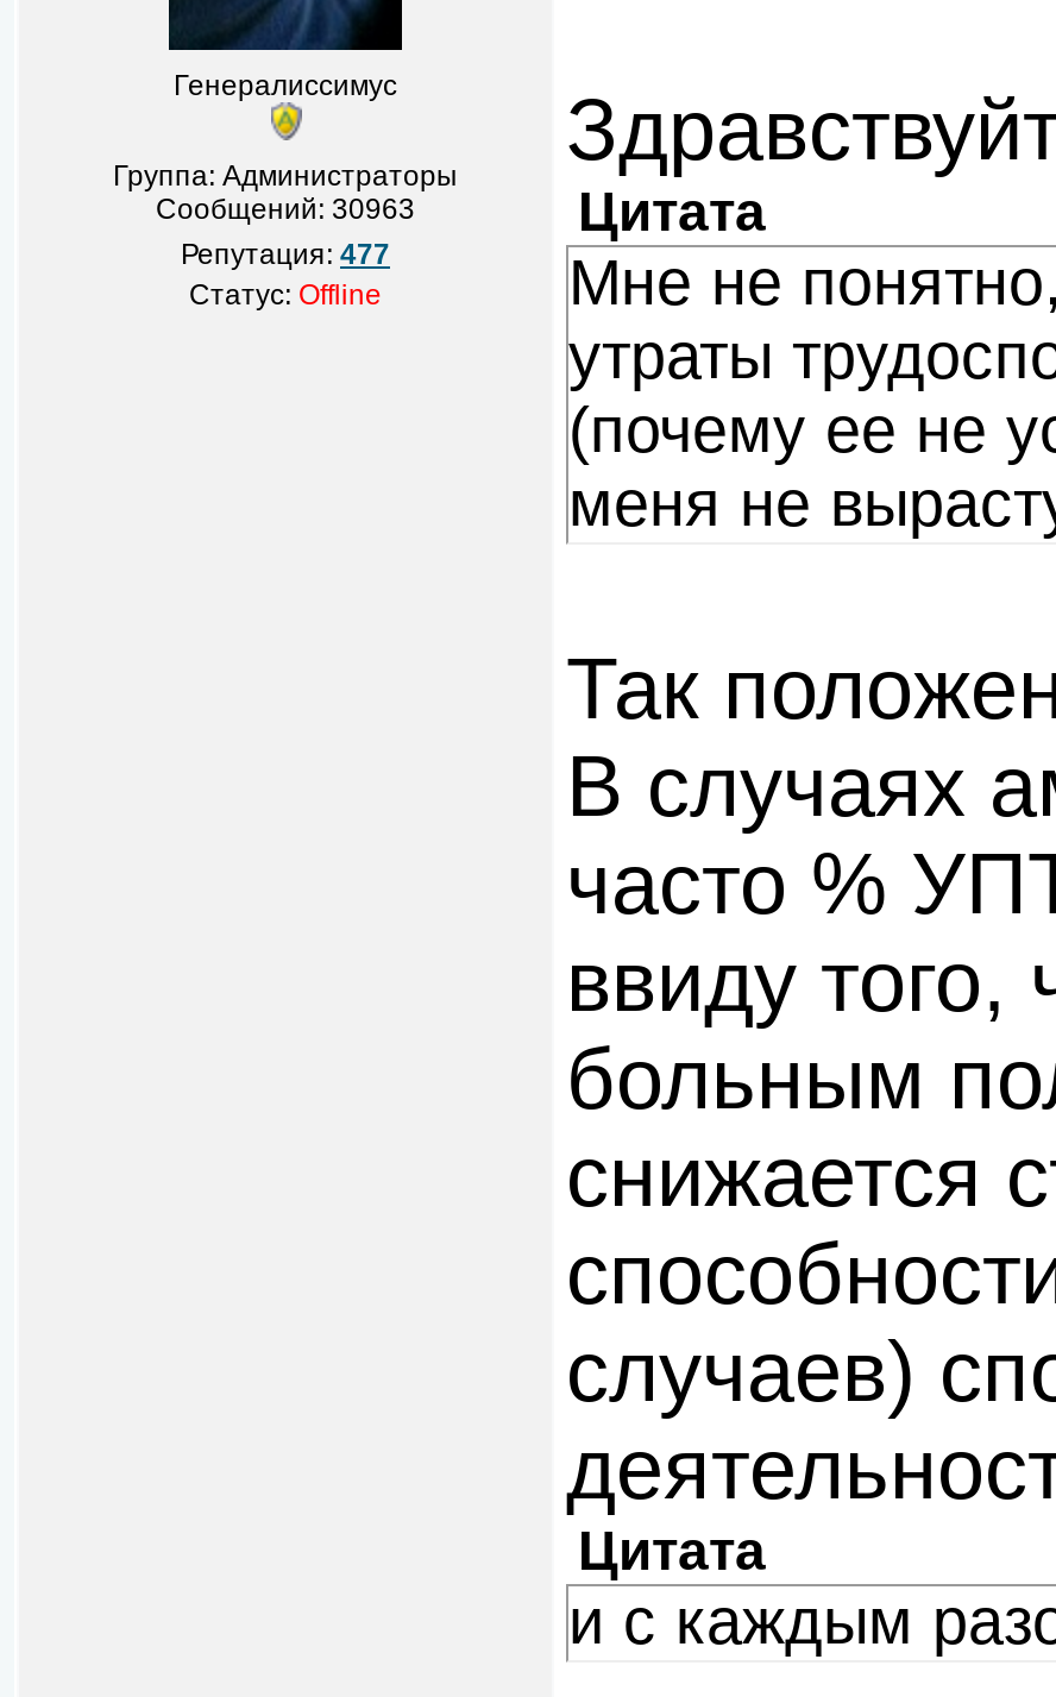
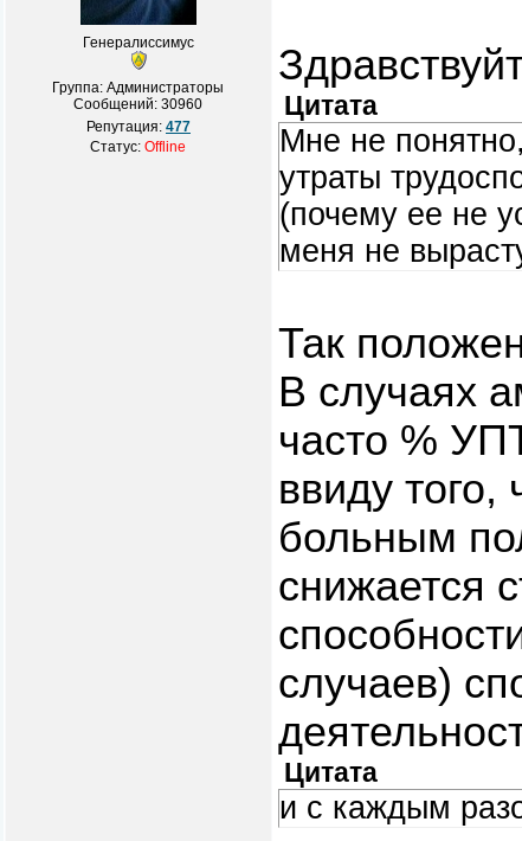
- Сообщений: 30963
+ Сообщений: 30960
